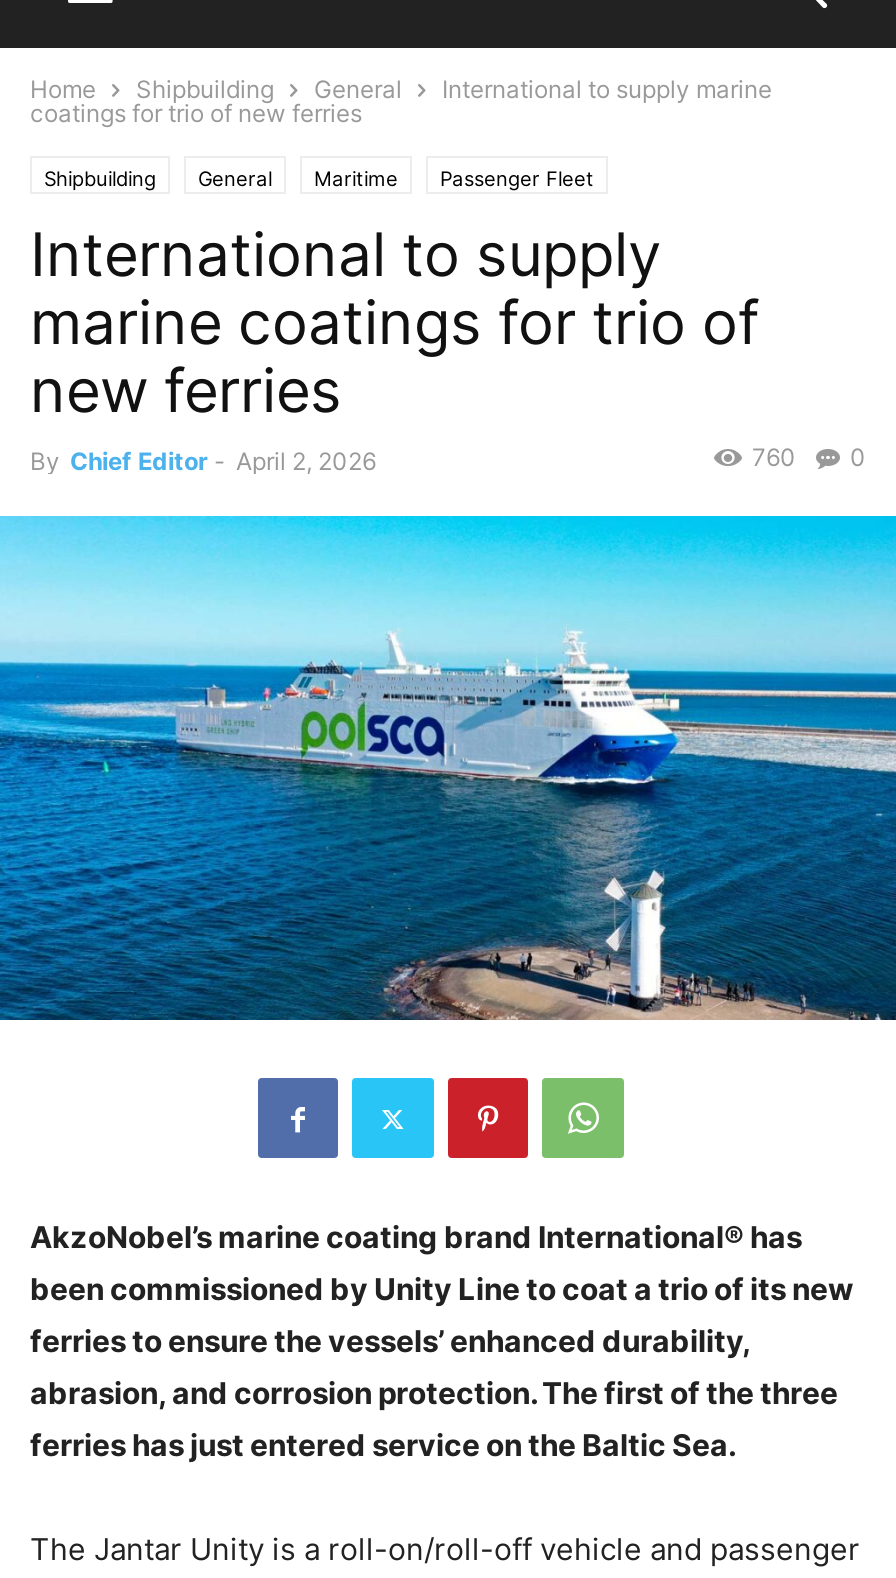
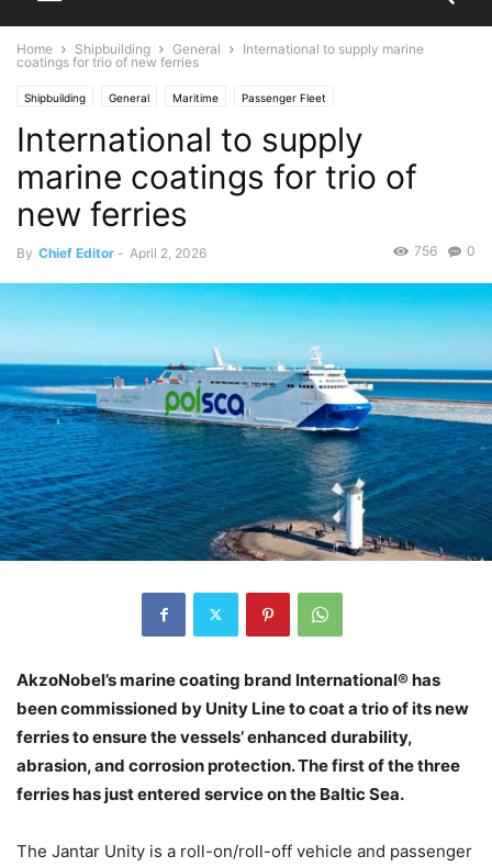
- 760 0
+ 756 0
